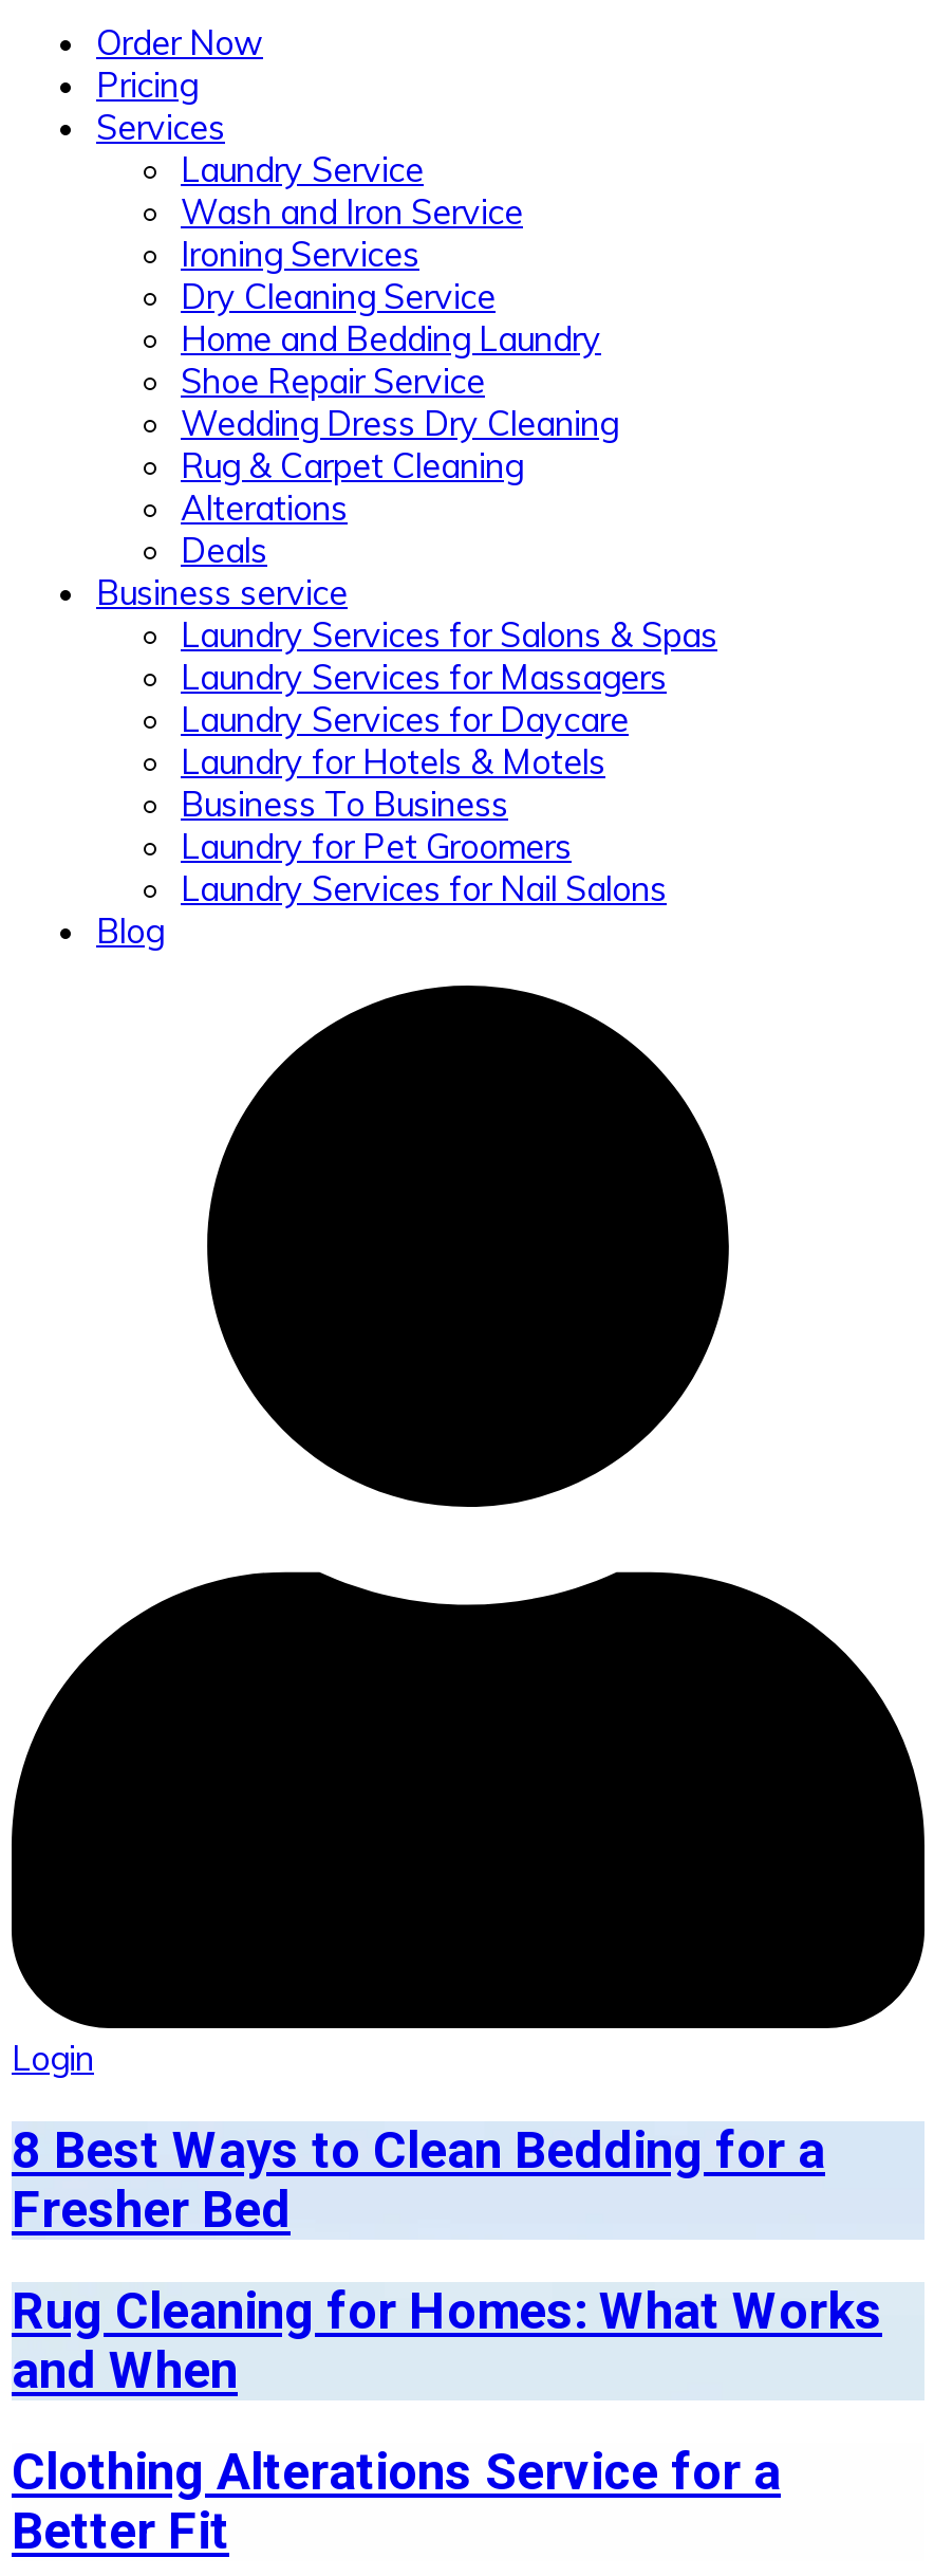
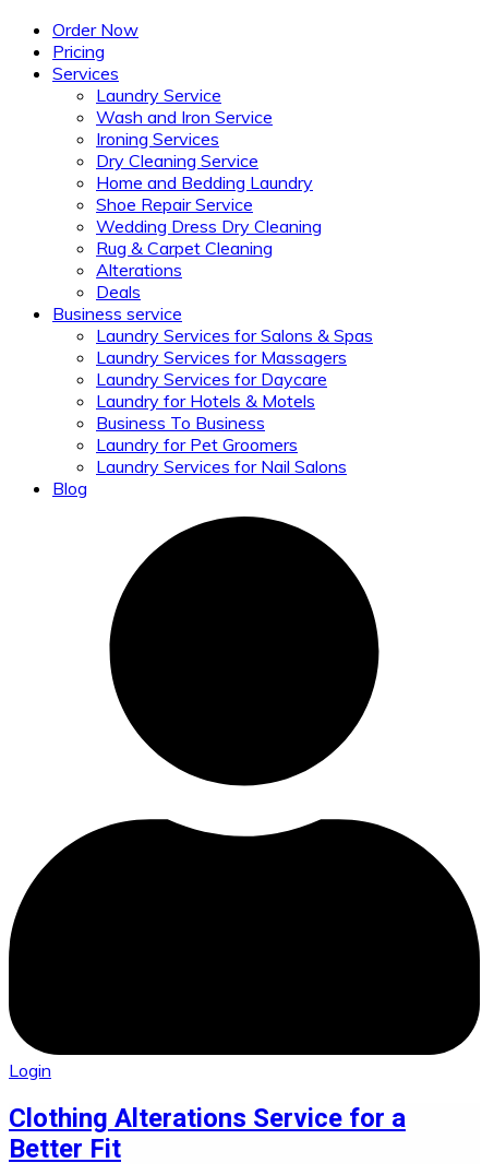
- 8 Best Ways to Clean Bedding for a
- Fresher Bed
- Rug Cleaning for Homes: What Works
- and When
